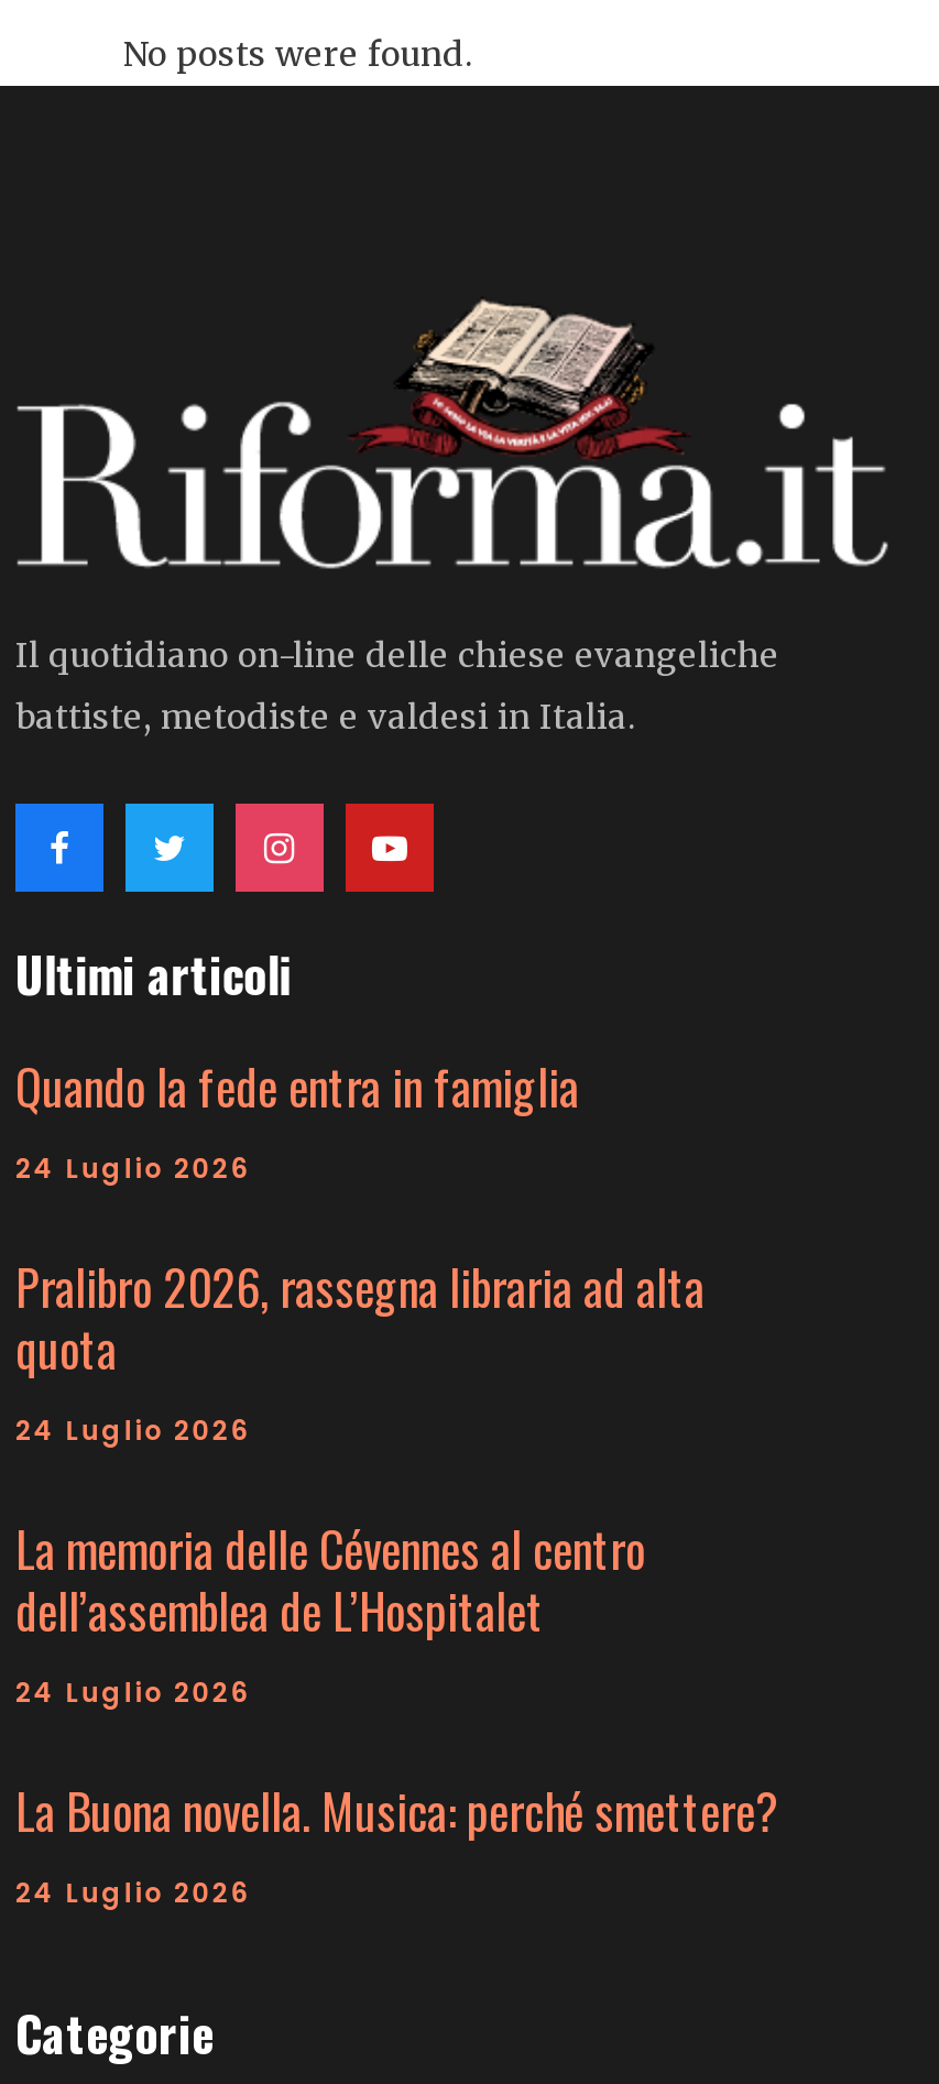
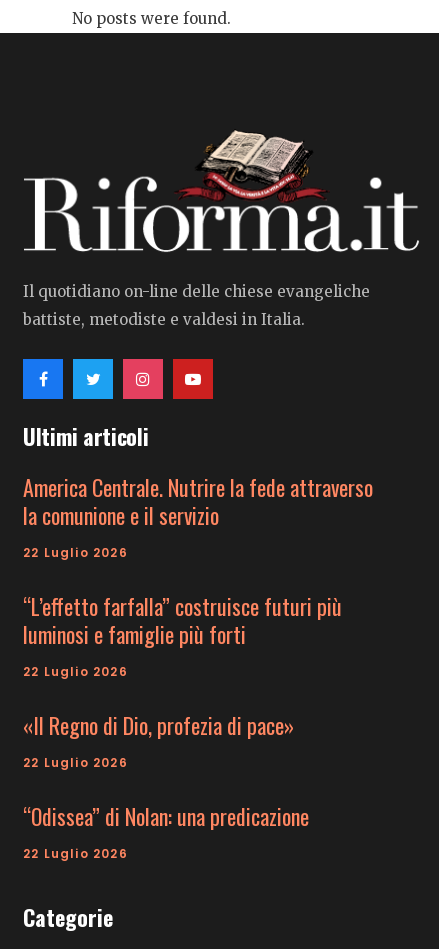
- Quando la fede entra in famiglia
- 24 Luglio 2026
+ America Centrale. Nutrire la fede attraverso
+ la comunione e il servizio
+ 22 Luglio 2026

- Pralibro 2026, rassegna libraria ad alta
- quota
- 24 Luglio 2026
+ “L’effetto farfalla” costruisce futuri più
+ luminosi e famiglie più forti
+ 22 Luglio 2026

- La memoria delle Cévennes al centro
- dell’assemblea de L’Hospitalet
- 24 Luglio 2026
+ «Il Regno di Dio, profezia di pace»
+ 22 Luglio 2026

- La Buona novella. Musica: perché smettere?
- 24 Luglio 2026
+ “Odissea” di Nolan: una predicazione
+ 22 Luglio 2026
